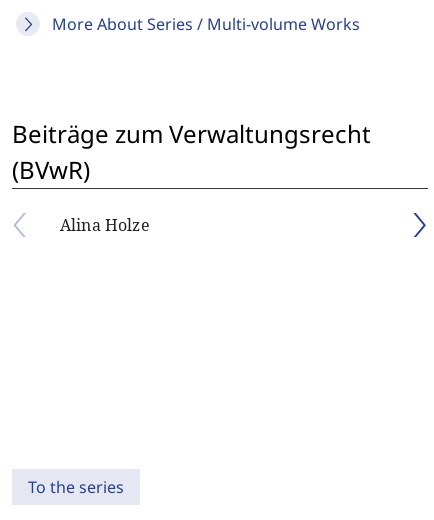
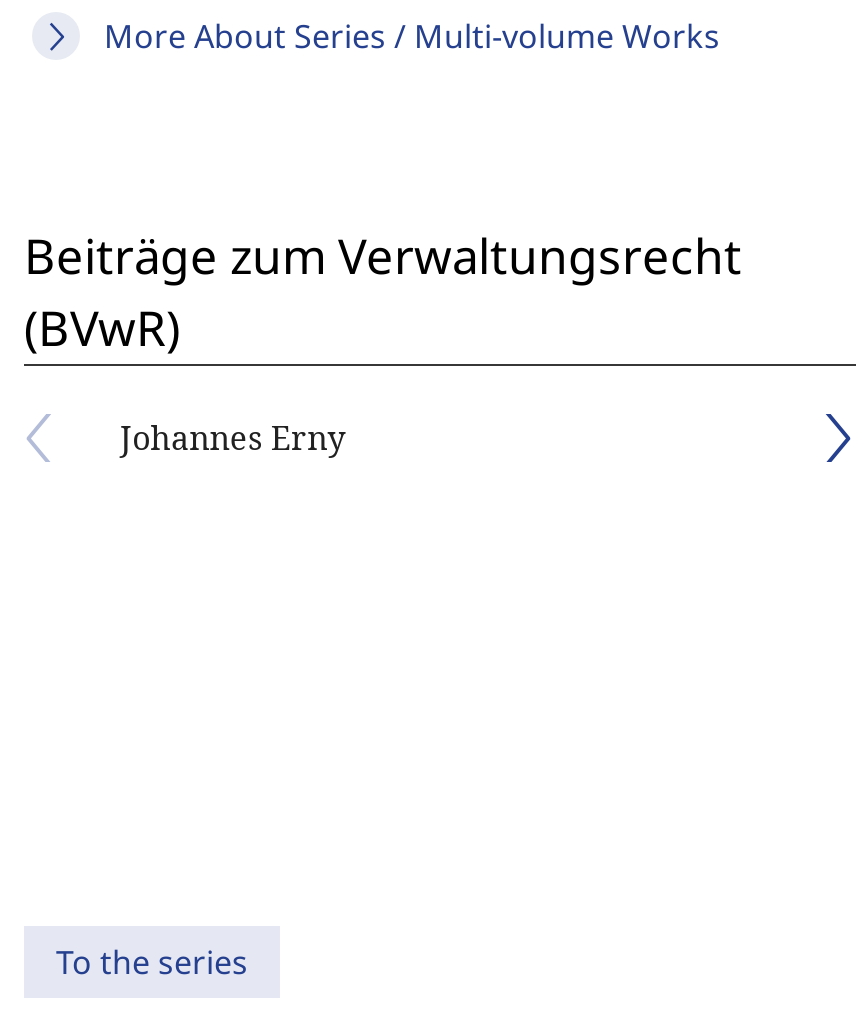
- Alina Holze
+ Johannes Erny
